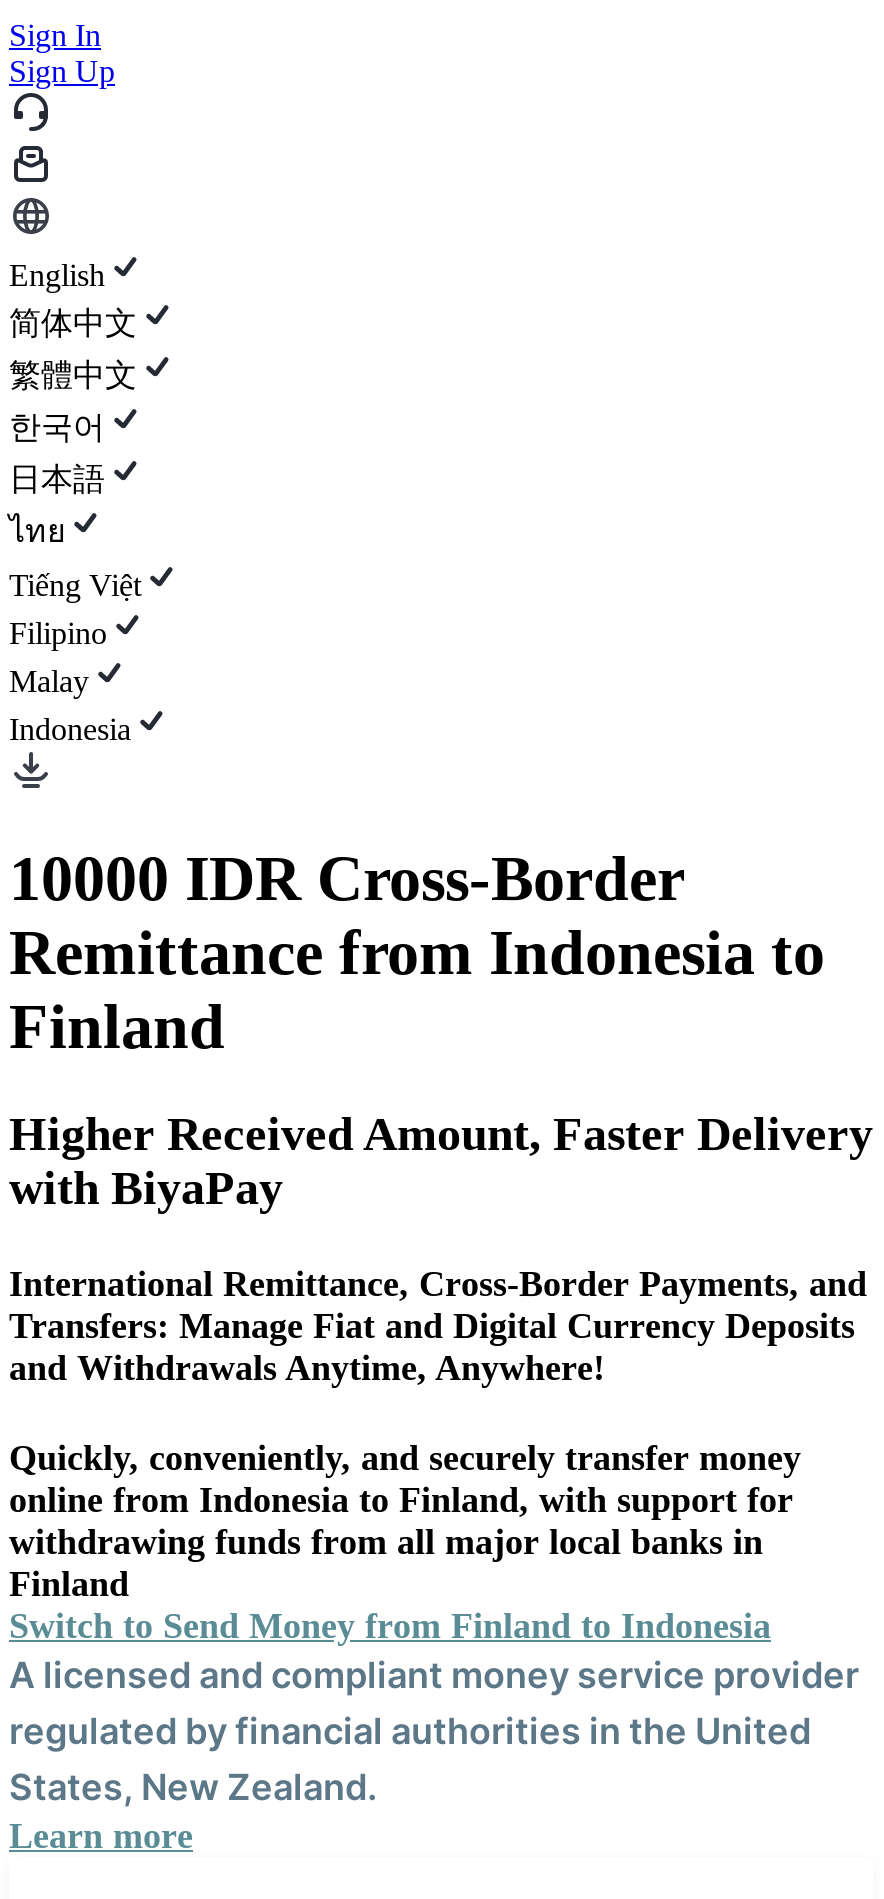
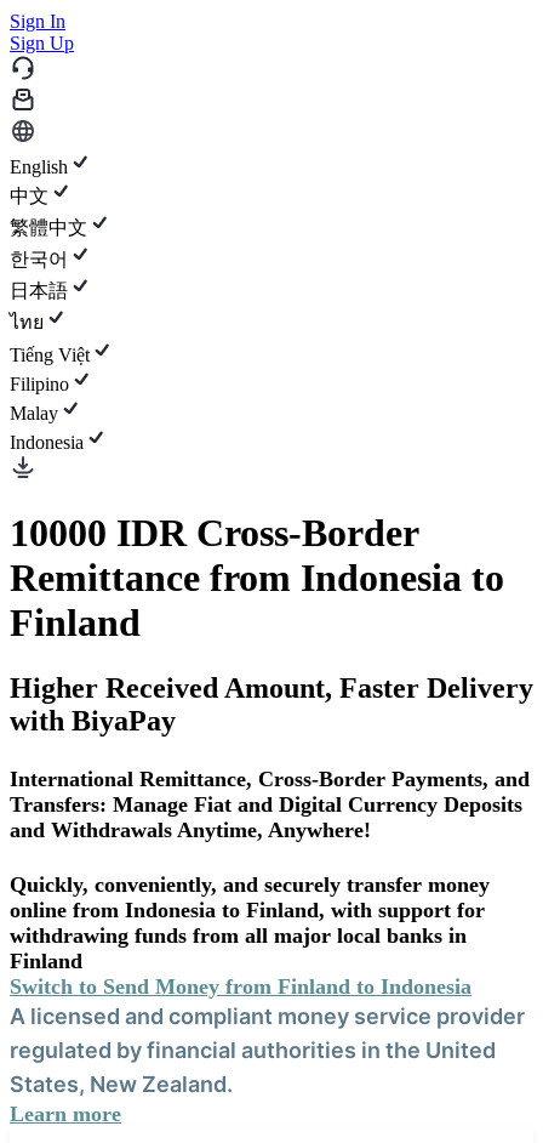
- 简体中文
+ 中文
